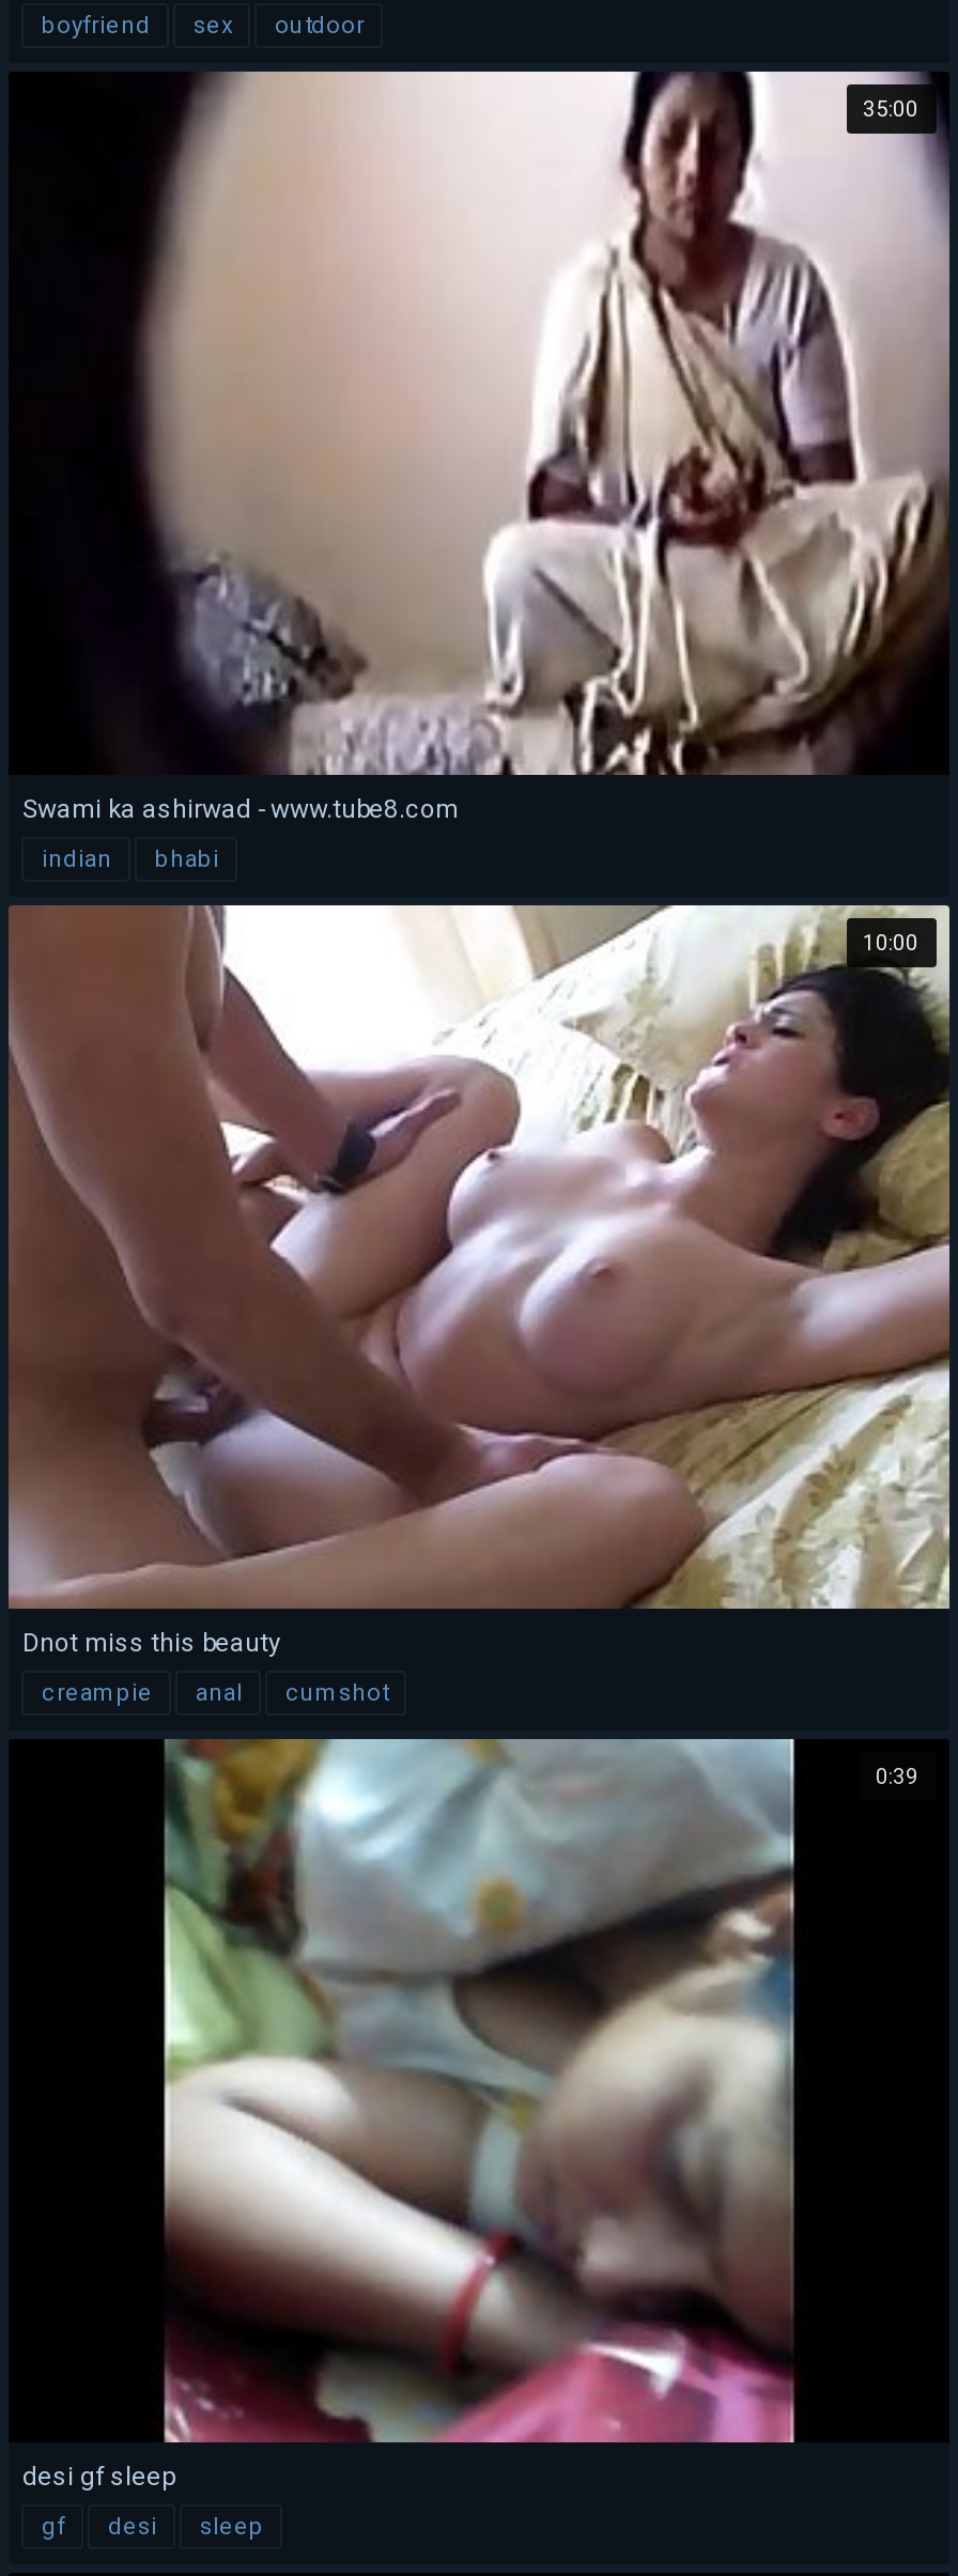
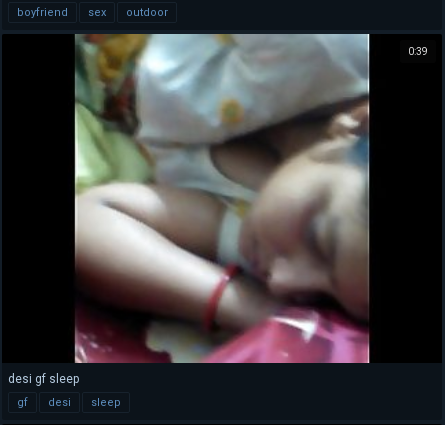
- [image]
- 35:00

- [image]
- Swami ka ashirwad - www.tube8.com
- indian
- bhabi
- 10:00

- Dnot miss this beauty
- creampie
- anal
- cumshot
